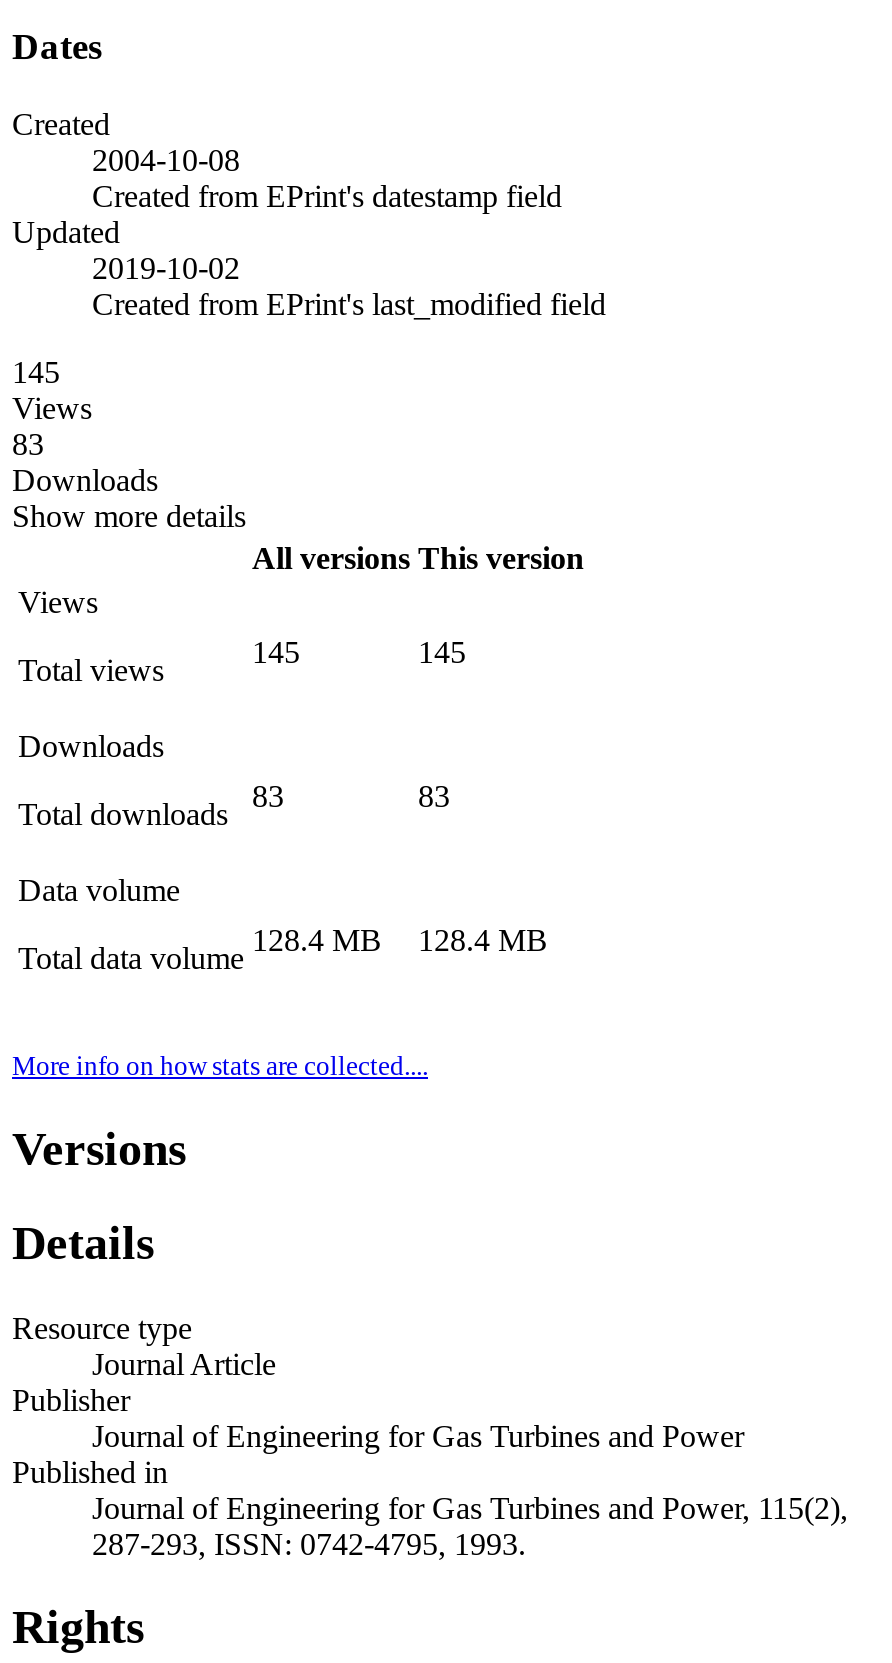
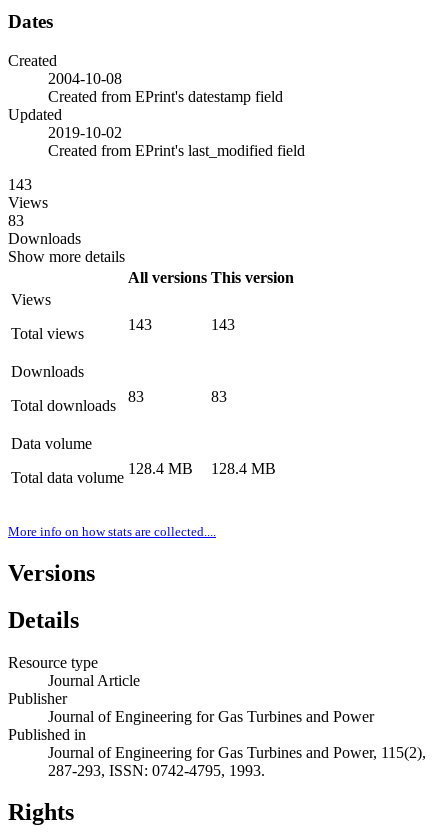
- 145
+ 143

- 145
+ 143

- 145
+ 143
